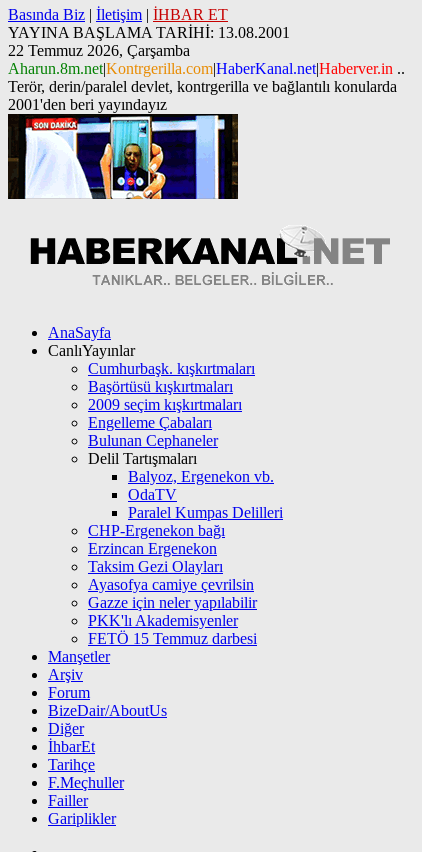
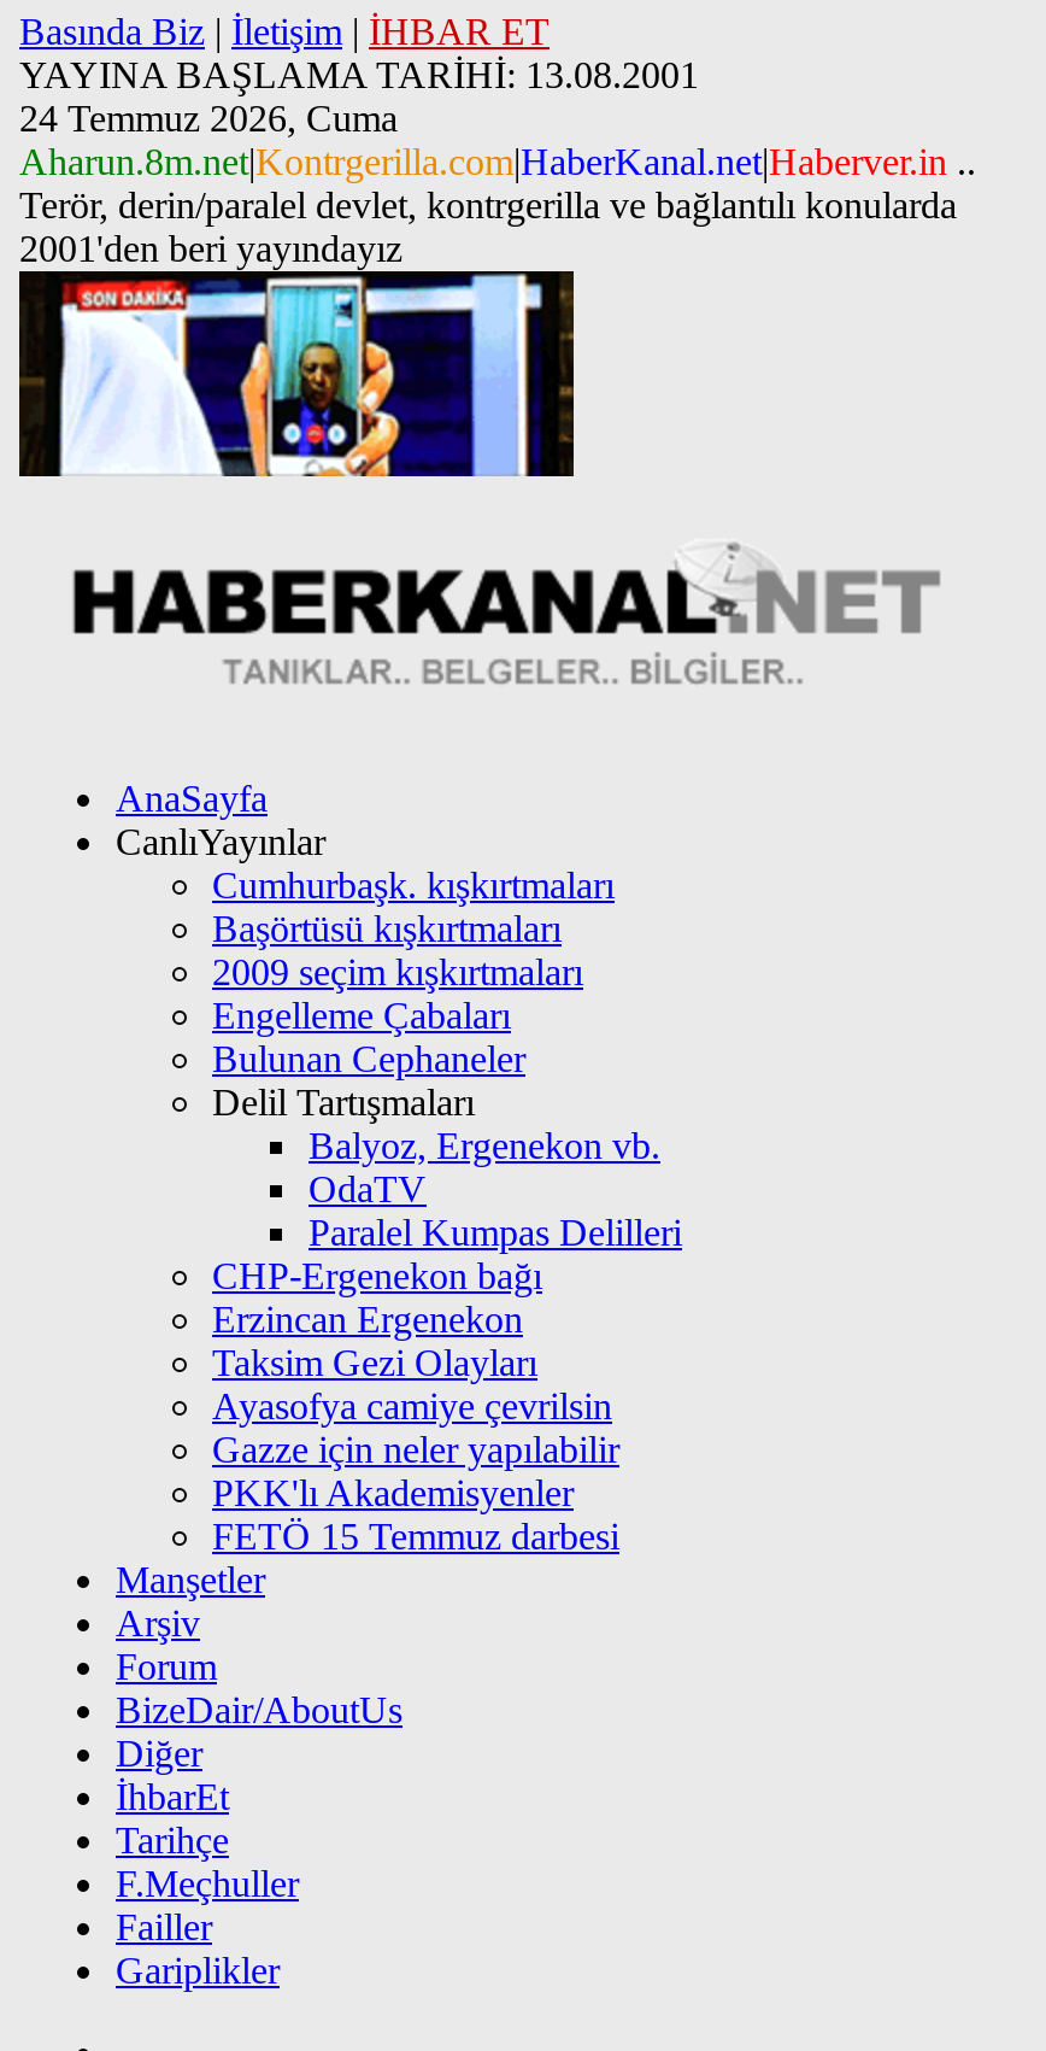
- 22 Temmuz 2026, Çarşamba
+ 24 Temmuz 2026, Cuma
